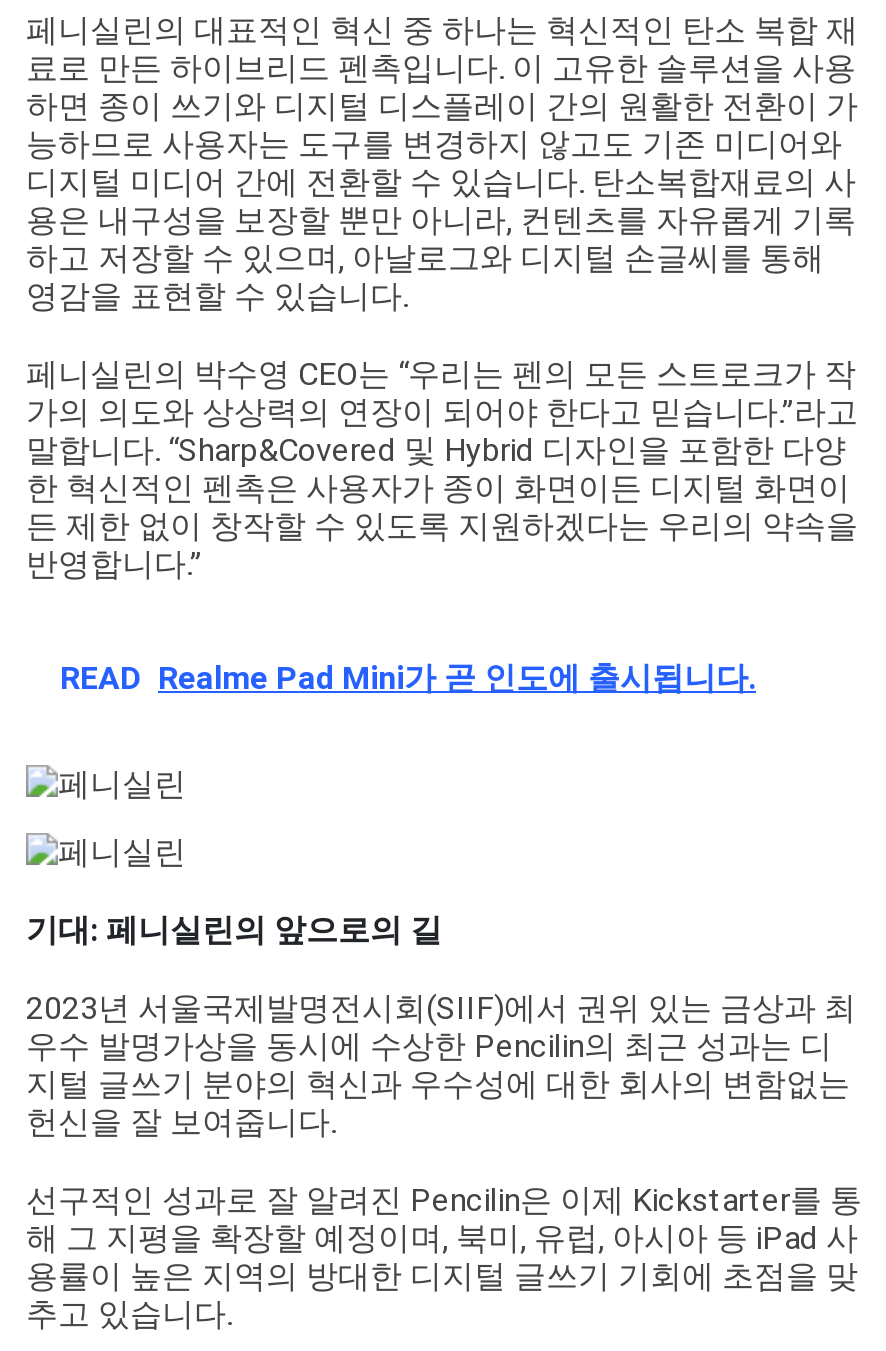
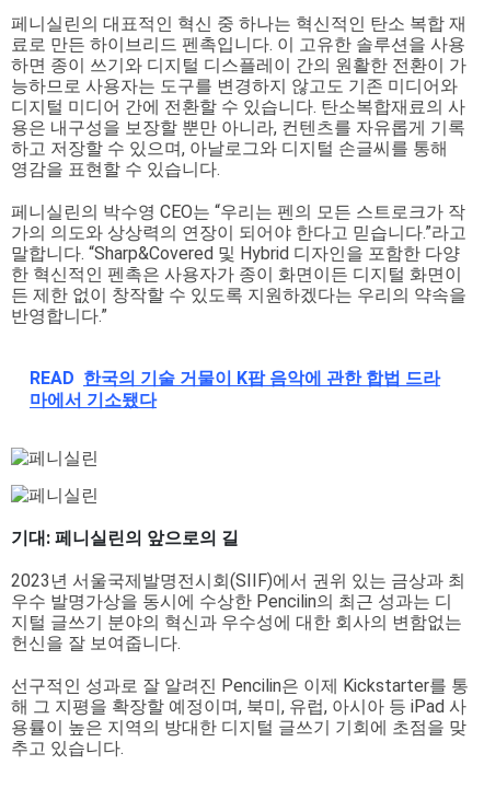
- READ Realme Pad Mini가 곧 인도에 출시됩니다.
+ READ 한국의 기술 거물이 K팝 음악에 관한 합법 드라
+ 마에서 기소됐다
